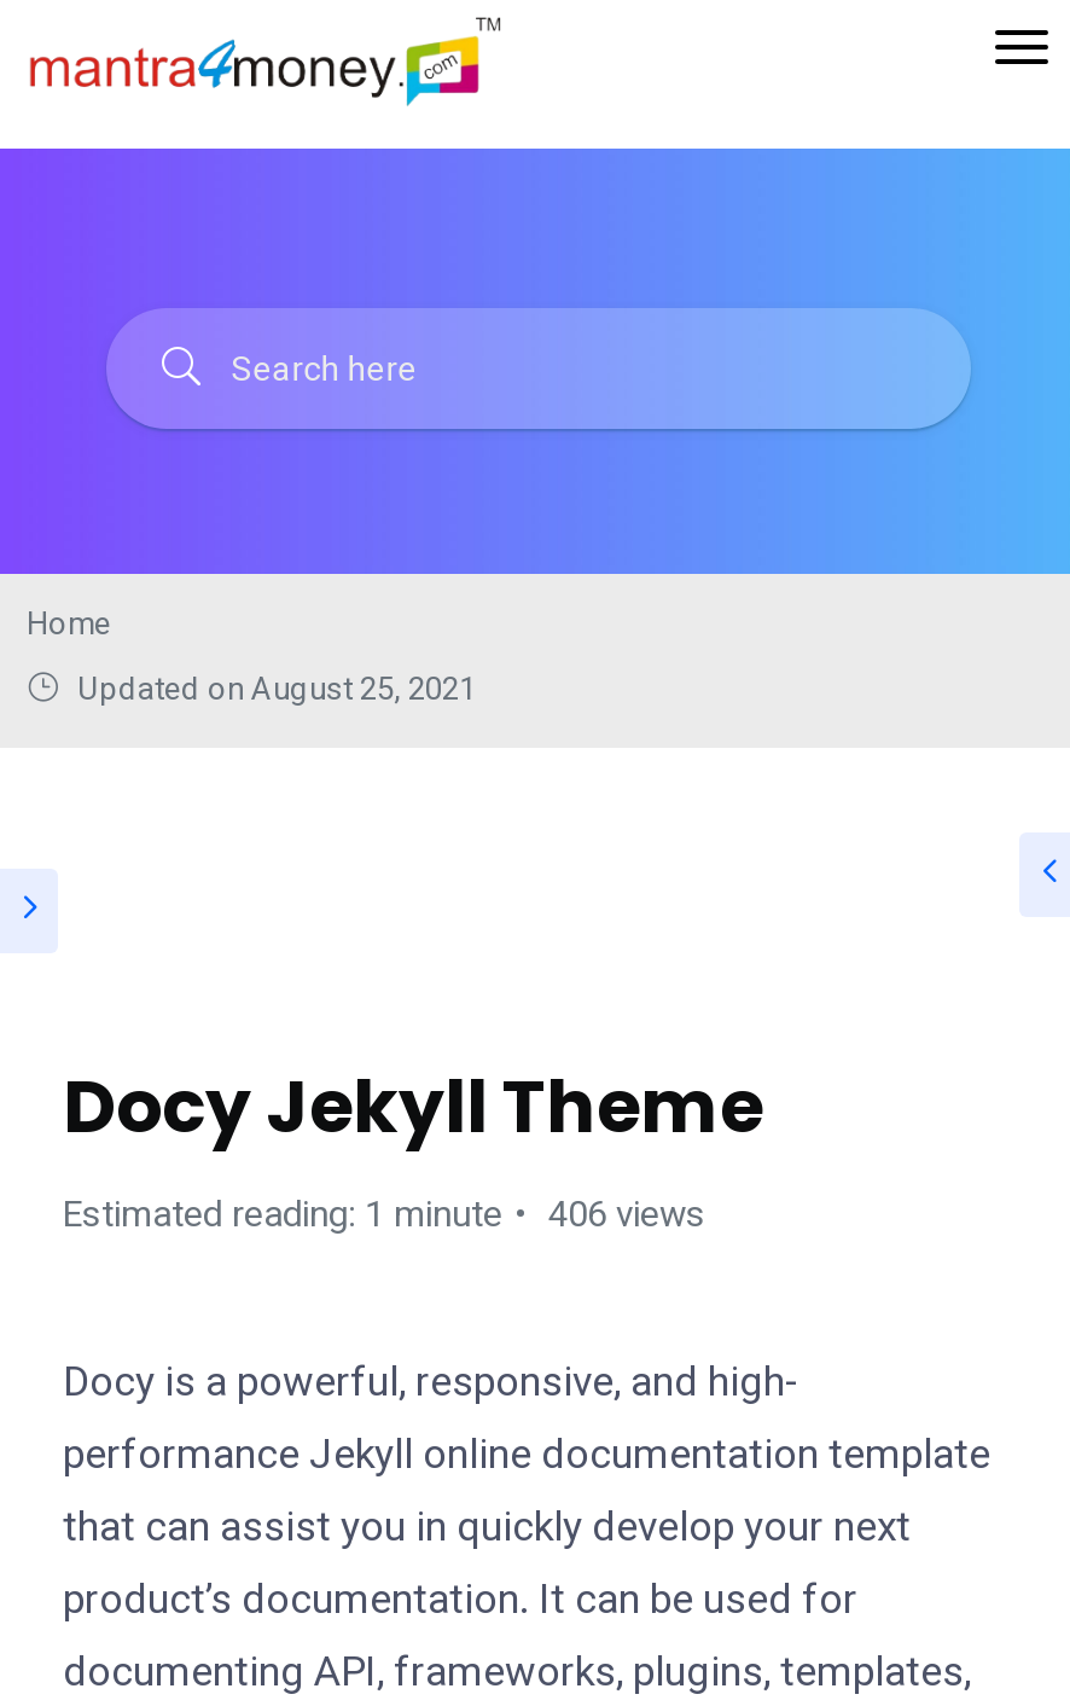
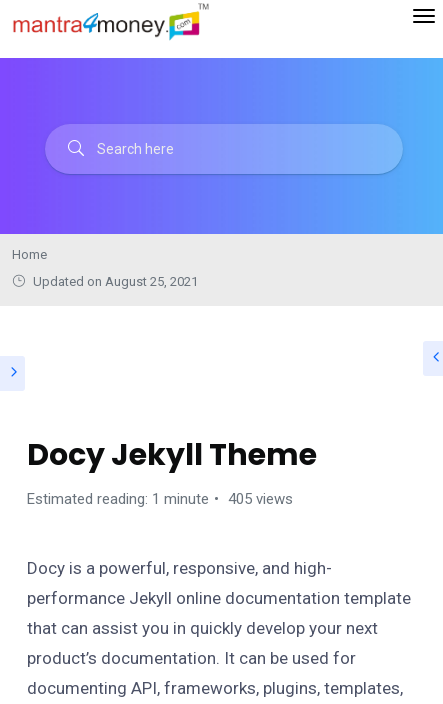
- Estimated reading: 1 minute 406 views
+ Estimated reading: 1 minute 405 views
